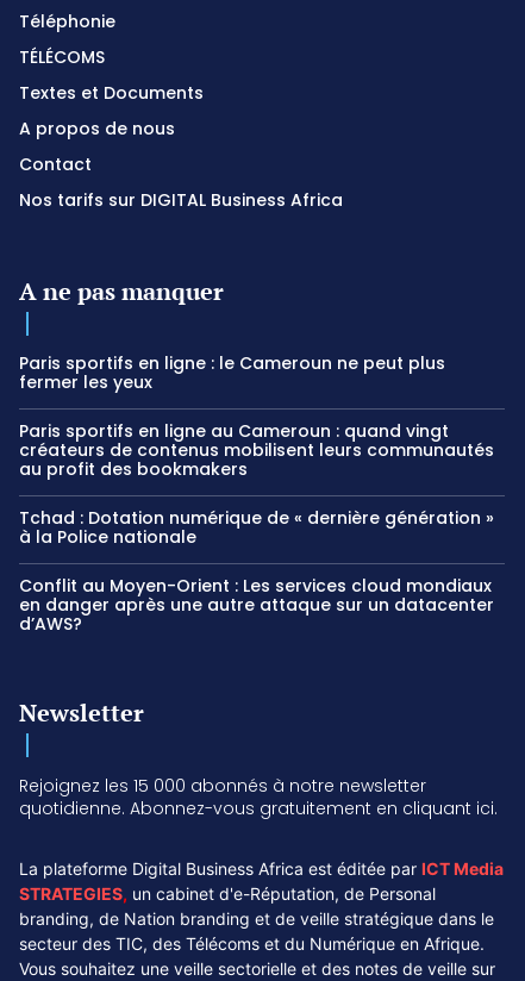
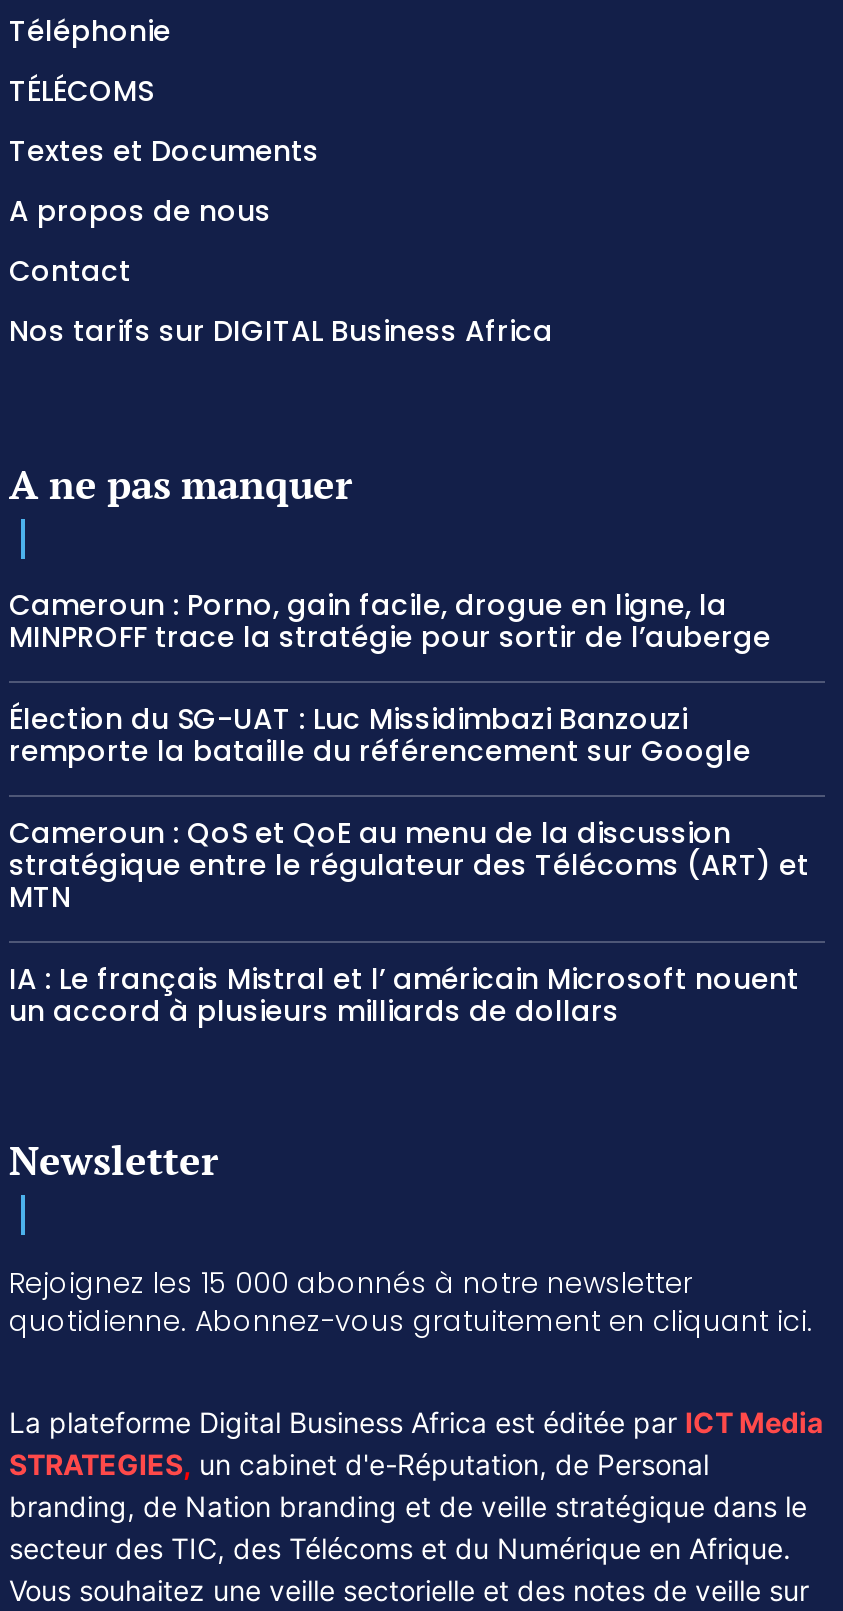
- Paris sportifs en ligne : le Cameroun ne peut plus
- fermer les yeux
+ Cameroun : Porno, gain facile, drogue en ligne, la
+ MINPROFF trace la stratégie pour sortir de l’auberge

- Paris sportifs en ligne au Cameroun : quand vingt
- créateurs de contenus mobilisent leurs communautés
- au profit des bookmakers
+ Élection du SG-UAT : Luc Missidimbazi Banzouzi
+ remporte la bataille du référencement sur Google

- Tchad : Dotation numérique de « dernière génération »
- à la Police nationale
+ Cameroun : QoS et QoE au menu de la discussion
+ stratégique entre le régulateur des Télécoms (ART) et
+ MTN

- Conflit au Moyen-Orient : Les services cloud mondiaux
- en danger après une autre attaque sur un datacenter
- d’AWS?
+ IA : Le français Mistral et l’ américain Microsoft nouent
+ un accord à plusieurs milliards de dollars
